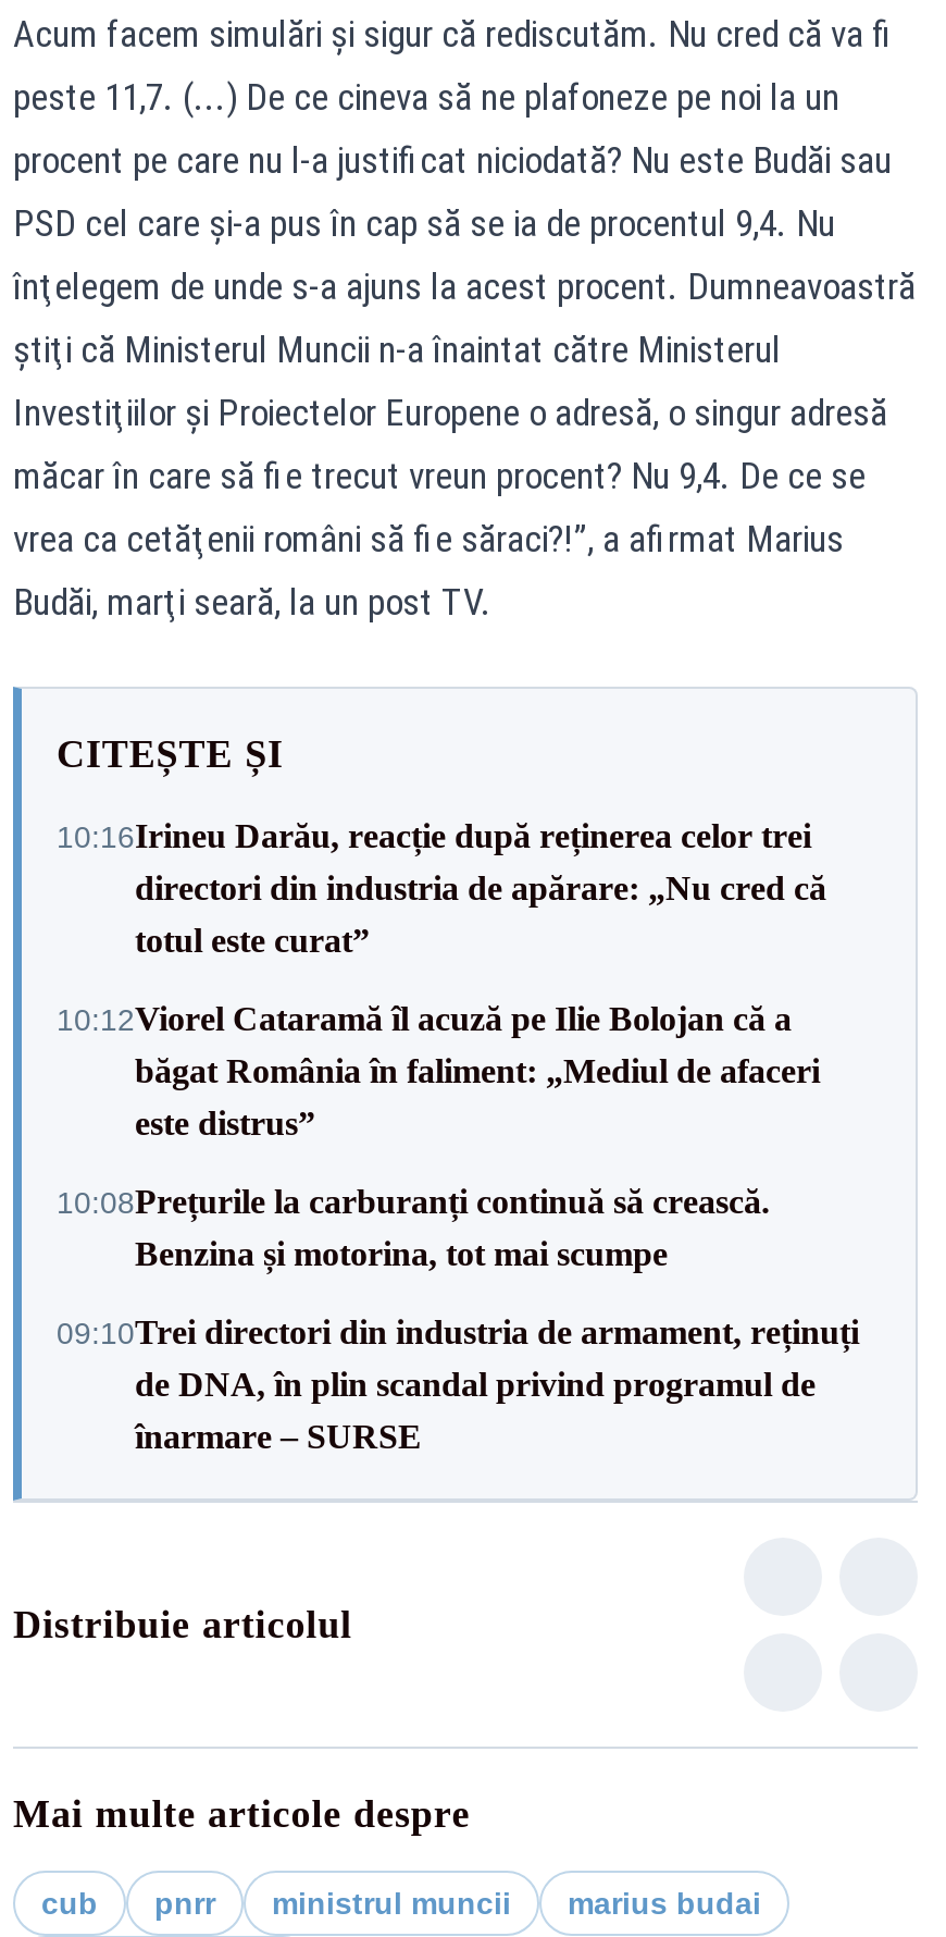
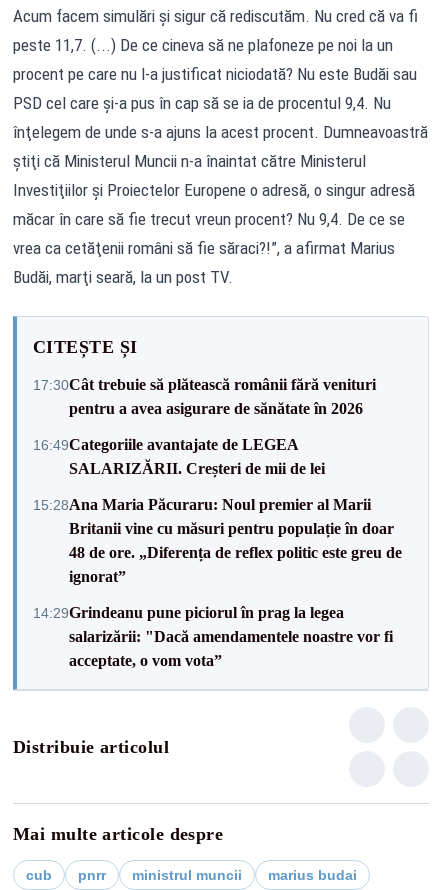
- 10:16Irineu Darău, reacție după reținerea celor trei
- directori din industria de apărare: „Nu cred că
- totul este curat”
+ 17:30Cât trebuie să plătească românii fără venituri
+ pentru a avea asigurare de sănătate în 2026

- 10:12Viorel Cataramă îl acuză pe Ilie Bolojan că a
- băgat România în faliment: „Mediul de afaceri
- este distrus”
+ 16:49Categoriile avantajate de LEGEA
+ SALARIZĂRII. Creșteri de mii de lei

- 10:08Prețurile la carburanți continuă să crească.
- Benzina și motorina, tot mai scumpe
+ 15:28Ana Maria Păcuraru: Noul premier al Marii
+ Britanii vine cu măsuri pentru populație în doar
+ 48 de ore. „Diferența de reflex politic este greu de
+ ignorat”

- 09:10Trei directori din industria de armament, reținuți
- de DNA, în plin scandal privind programul de
- înarmare – SURSE
+ 14:29Grindeanu pune piciorul în prag la legea
+ salarizării: "Dacă amendamentele noastre vor fi
+ acceptate, o vom vota”
